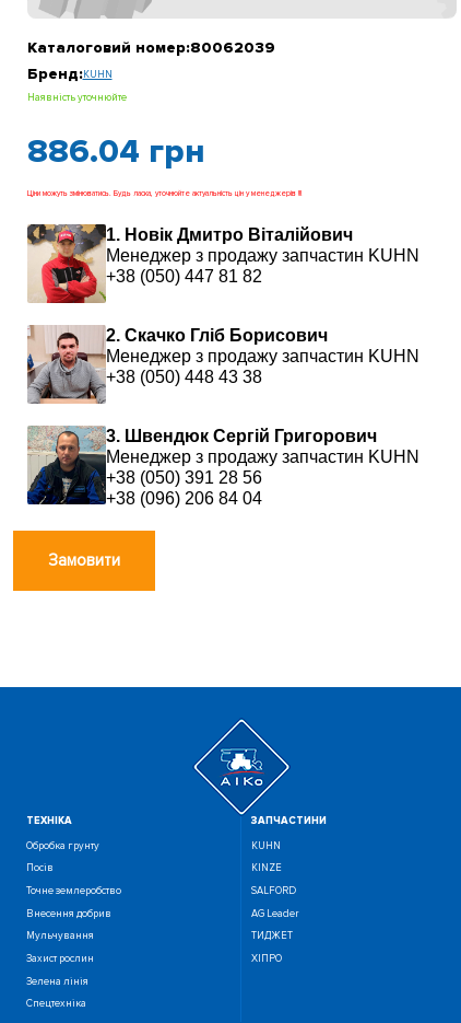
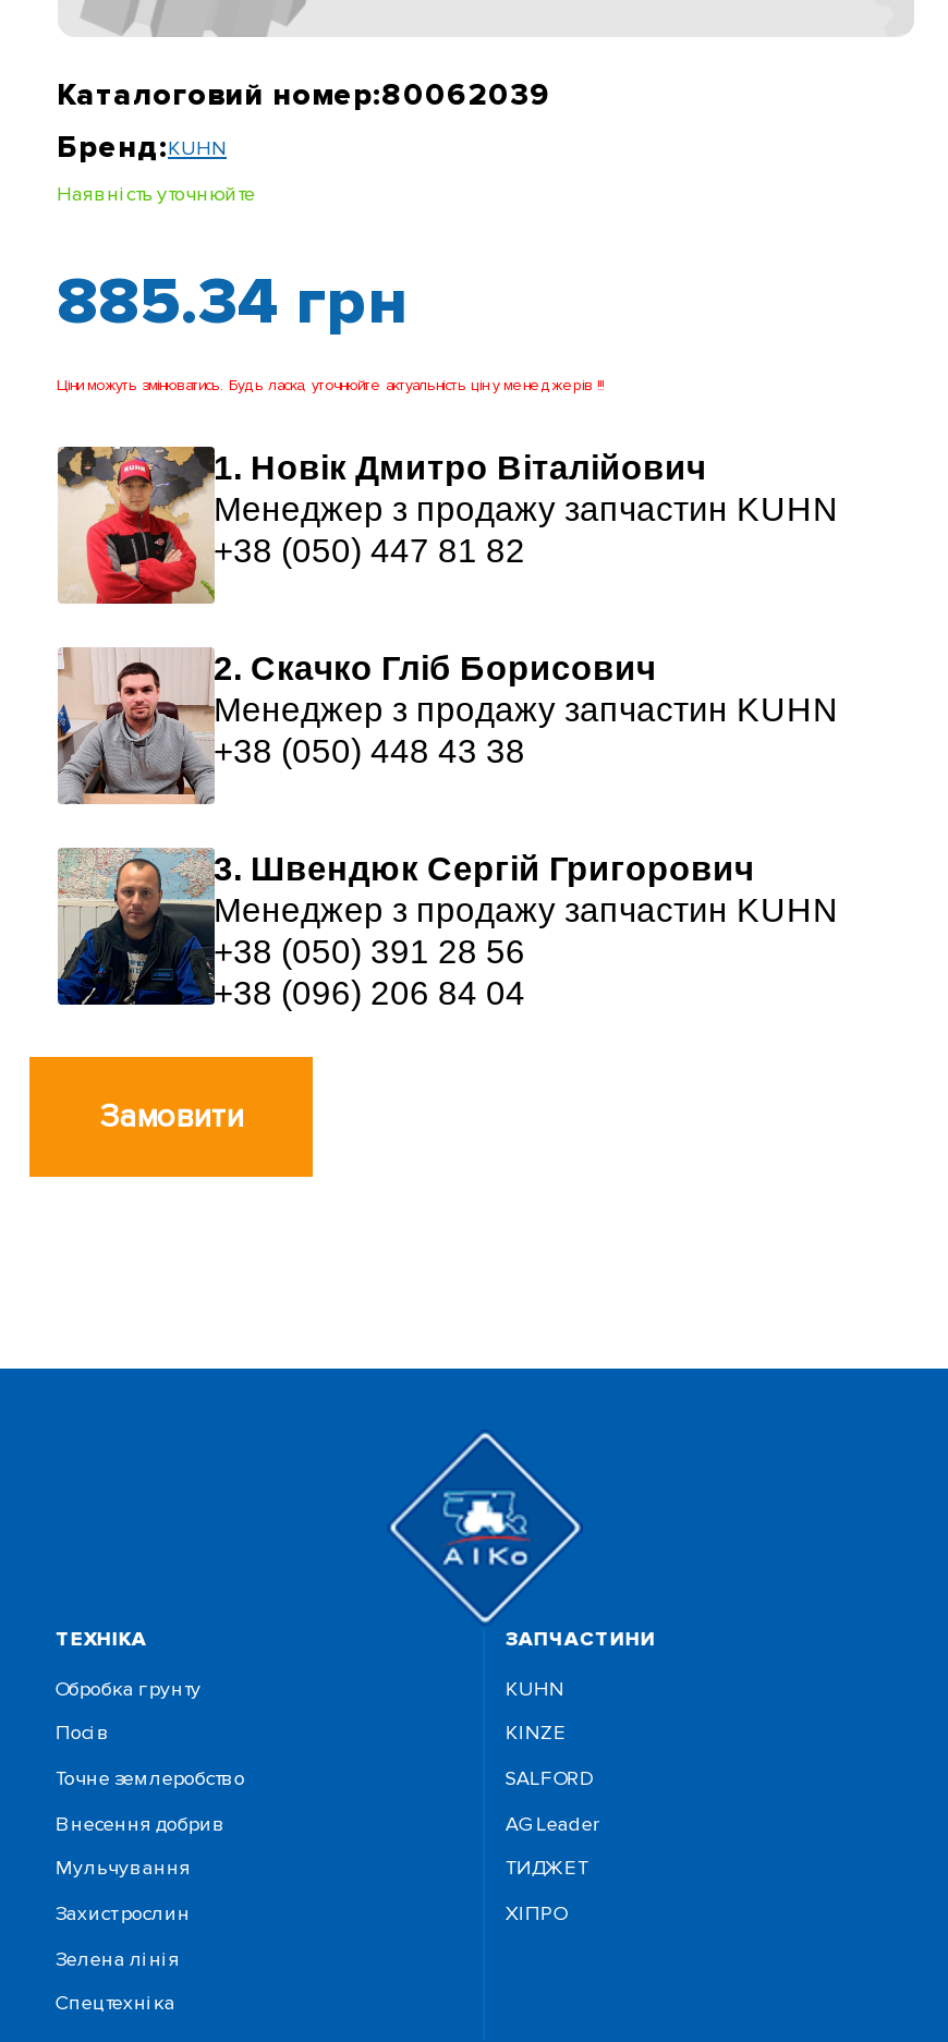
- 886.04 грн
+ 885.34 грн
